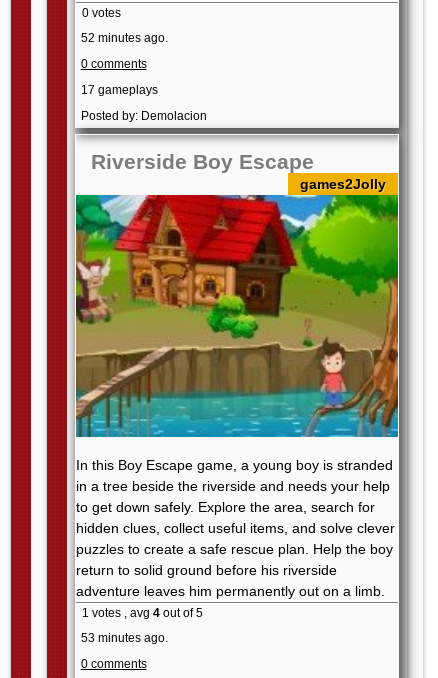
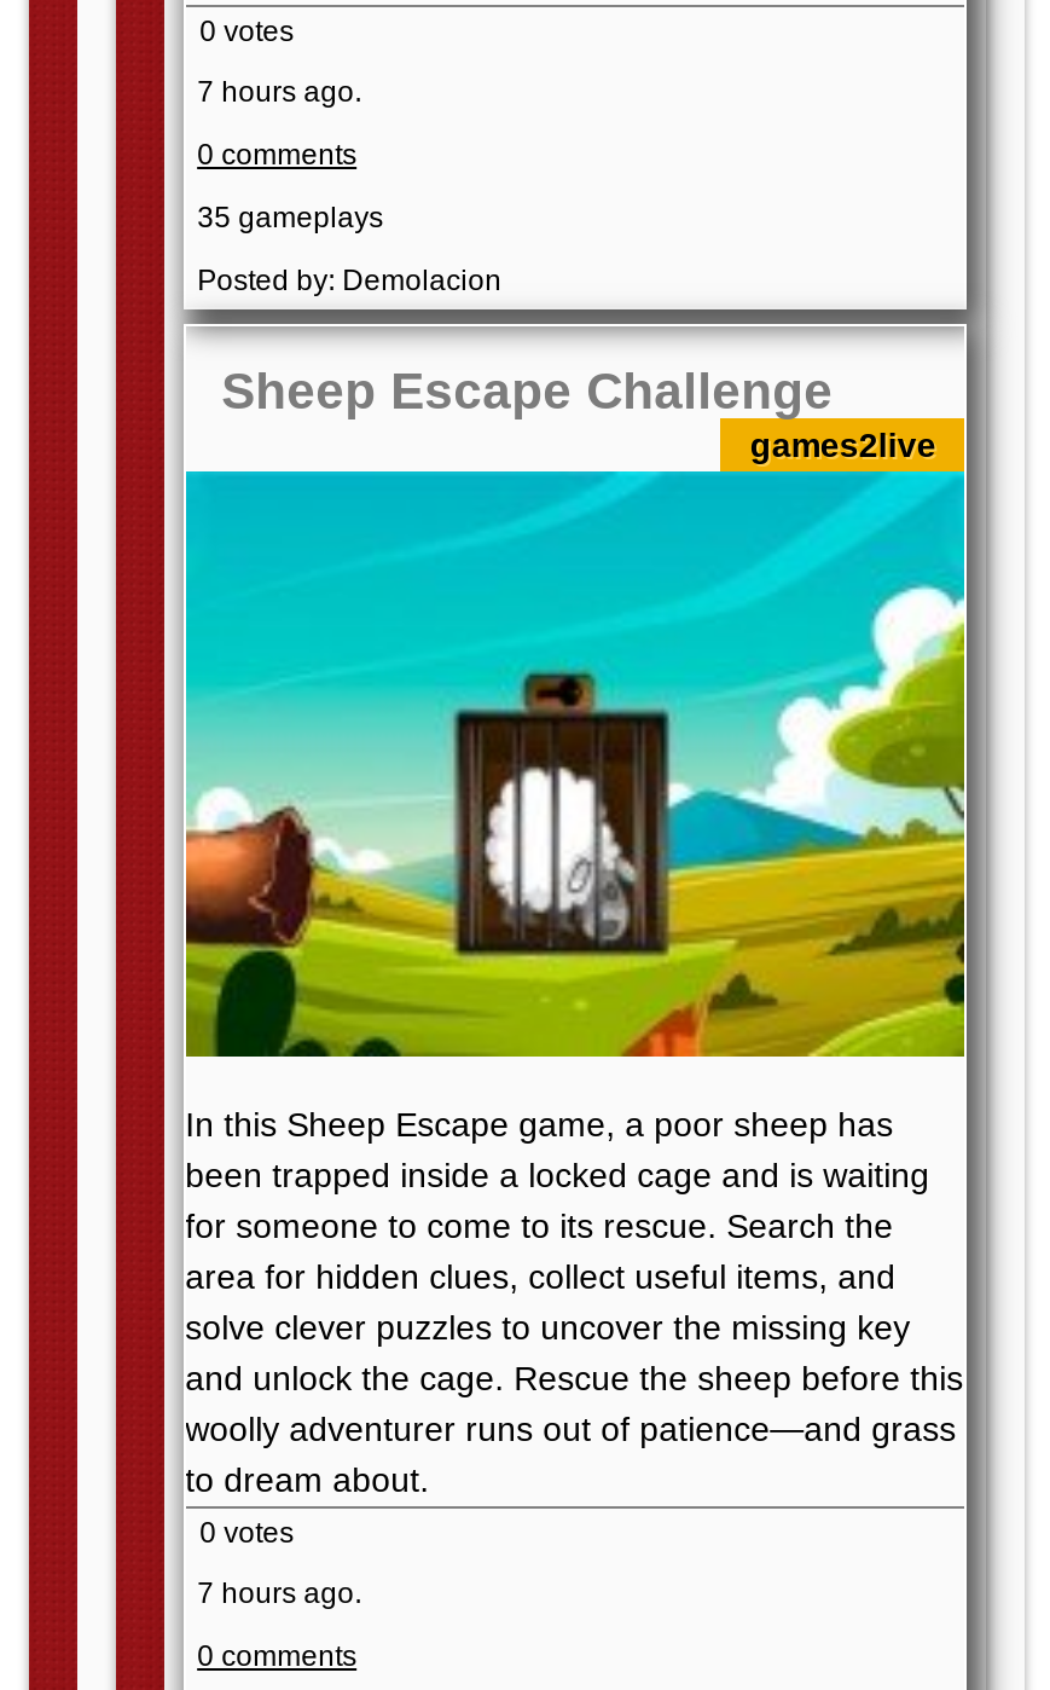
- 52 minutes ago.
+ 7 hours ago.

- 17 gameplays
+ 35 gameplays

- Riverside Boy Escape
- games2Jolly
+ Sheep Escape Challenge
+ games2live

- [image]
- In this Boy Escape game, a young boy is stranded
- in a tree beside the riverside and needs your help
- to get down safely. Explore the area, search for
- hidden clues, collect useful items, and solve clever
- puzzles to create a safe rescue plan. Help the boy
- return to solid ground before his riverside
- adventure leaves him permanently out on a limb.
- 1 votes , avg 4 out of 5
+ [image]
+ In this Sheep Escape game, a poor sheep has
+ been trapped inside a locked cage and is waiting
+ for someone to come to its rescue. Search the
+ area for hidden clues, collect useful items, and
+ solve clever puzzles to uncover the missing key
+ and unlock the cage. Rescue the sheep before this
+ woolly adventurer runs out of patience—and grass
+ to dream about.
+ 0 votes

- 53 minutes ago.
+ 7 hours ago.
